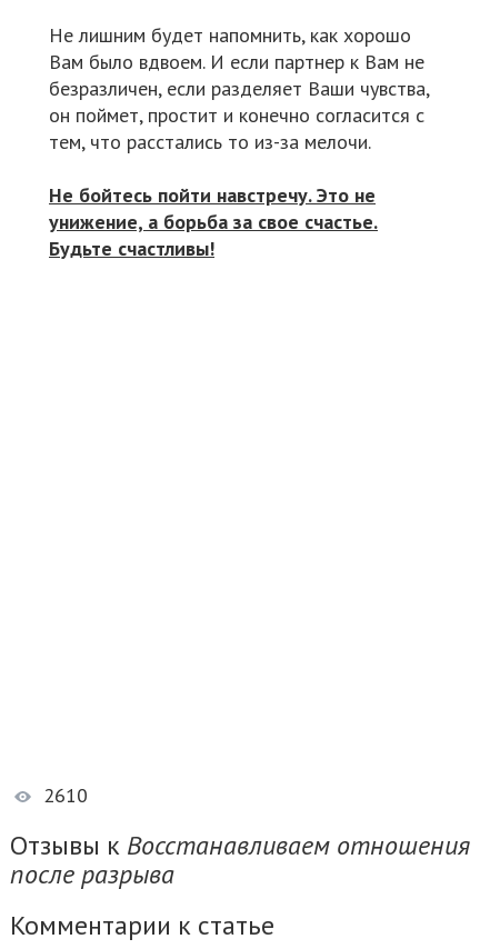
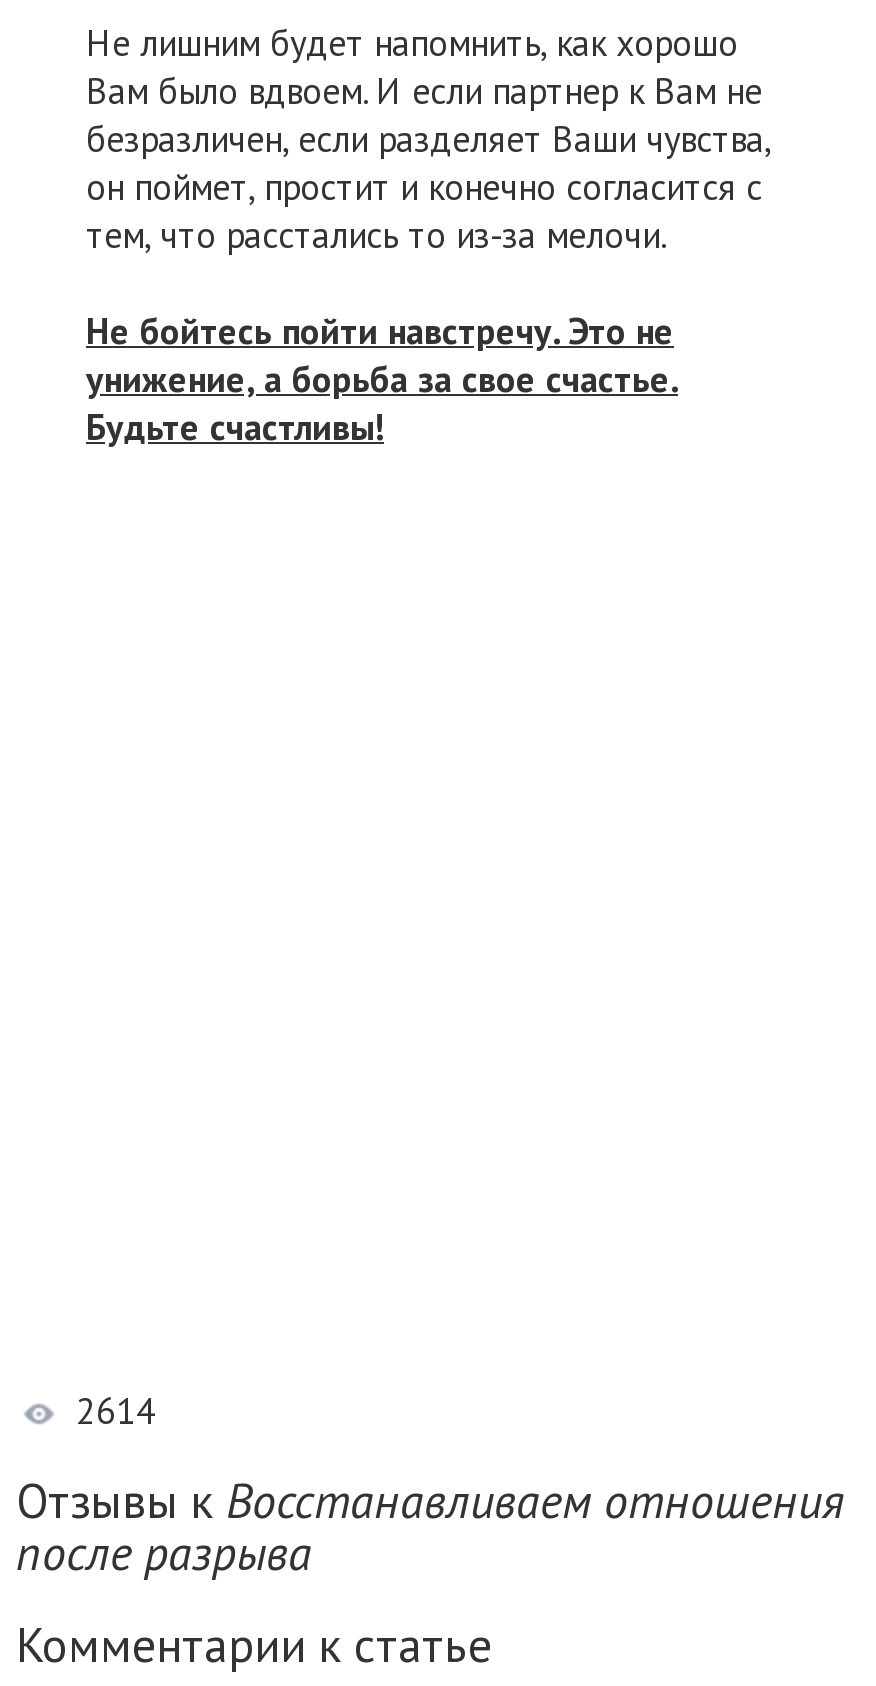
- 2610
+ 2614
